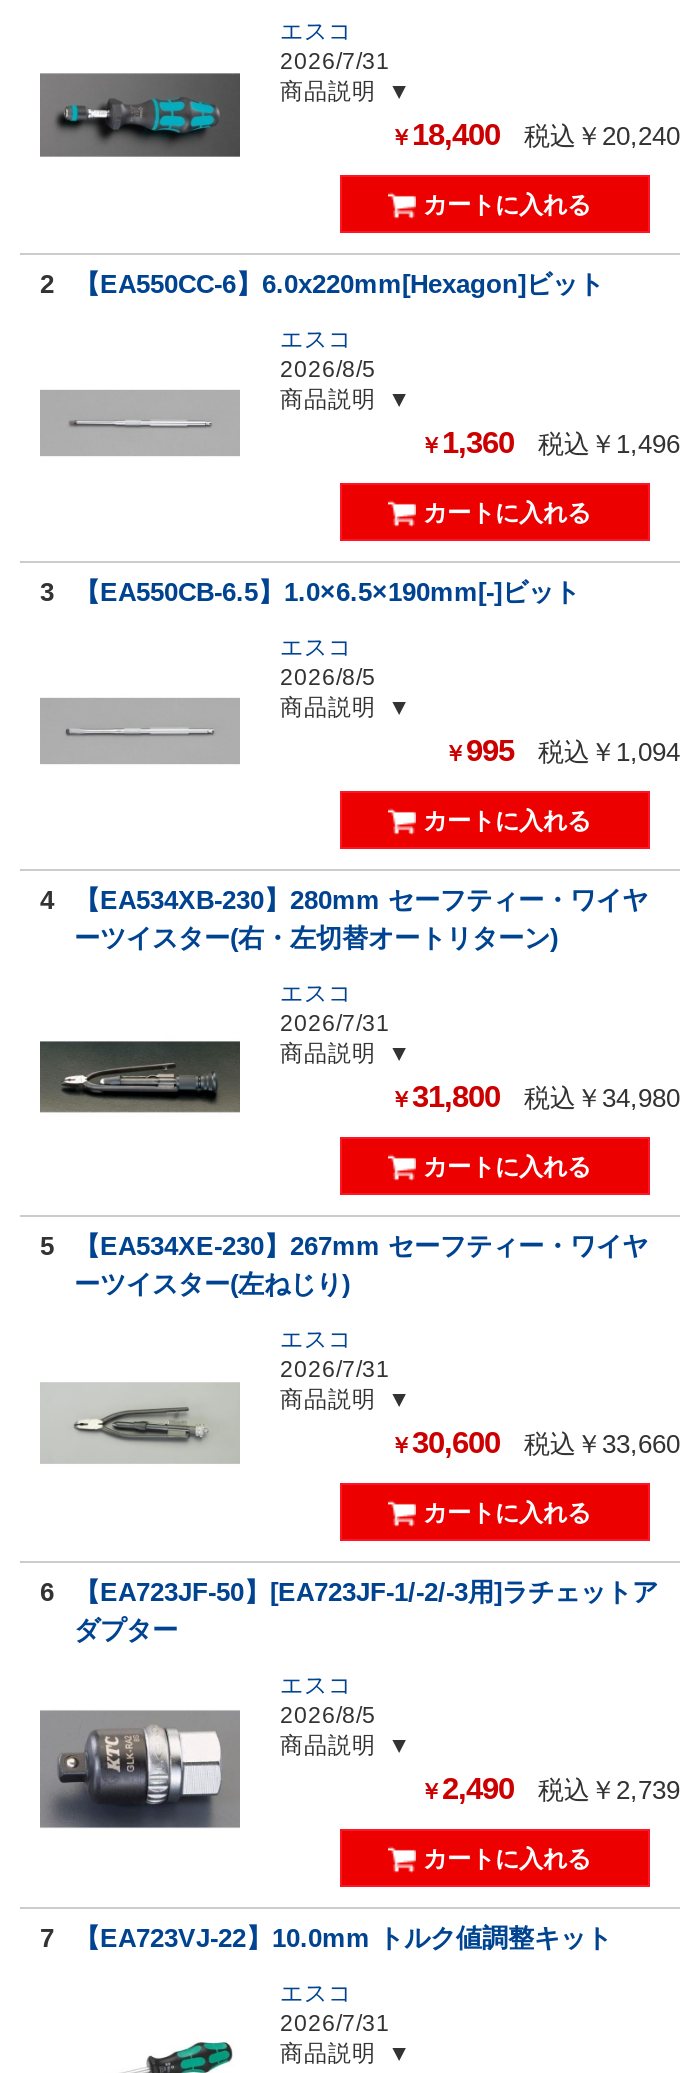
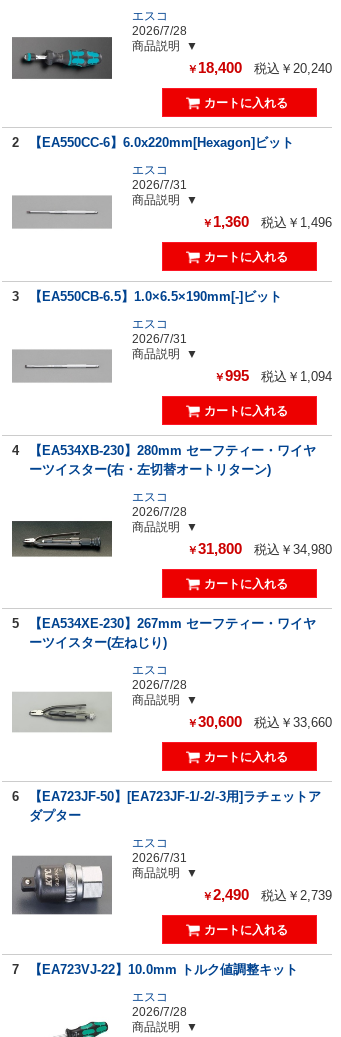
- 2026/7/31
+ 2026/7/28

- 2026/8/5
+ 2026/7/31

- 2026/8/5
+ 2026/7/31

- 2026/7/31
+ 2026/7/28

- 2026/7/31
+ 2026/7/28

- 2026/8/5
+ 2026/7/31

- 2026/7/31
+ 2026/7/28
